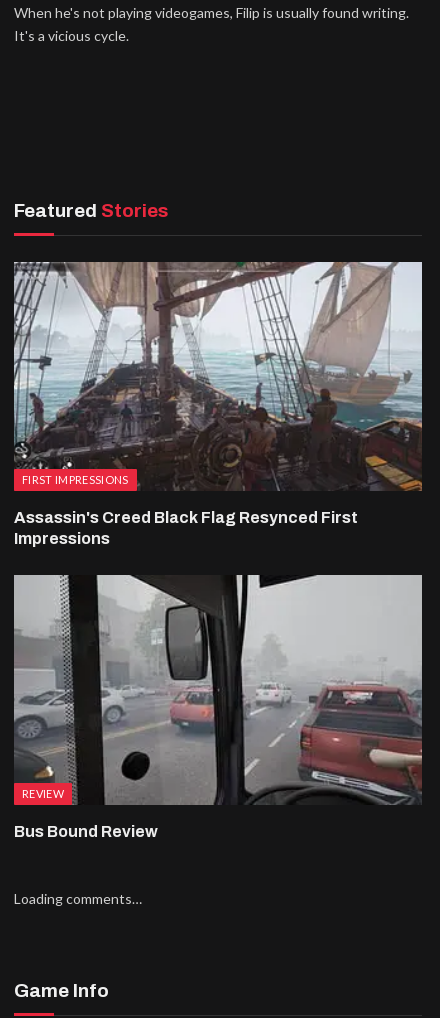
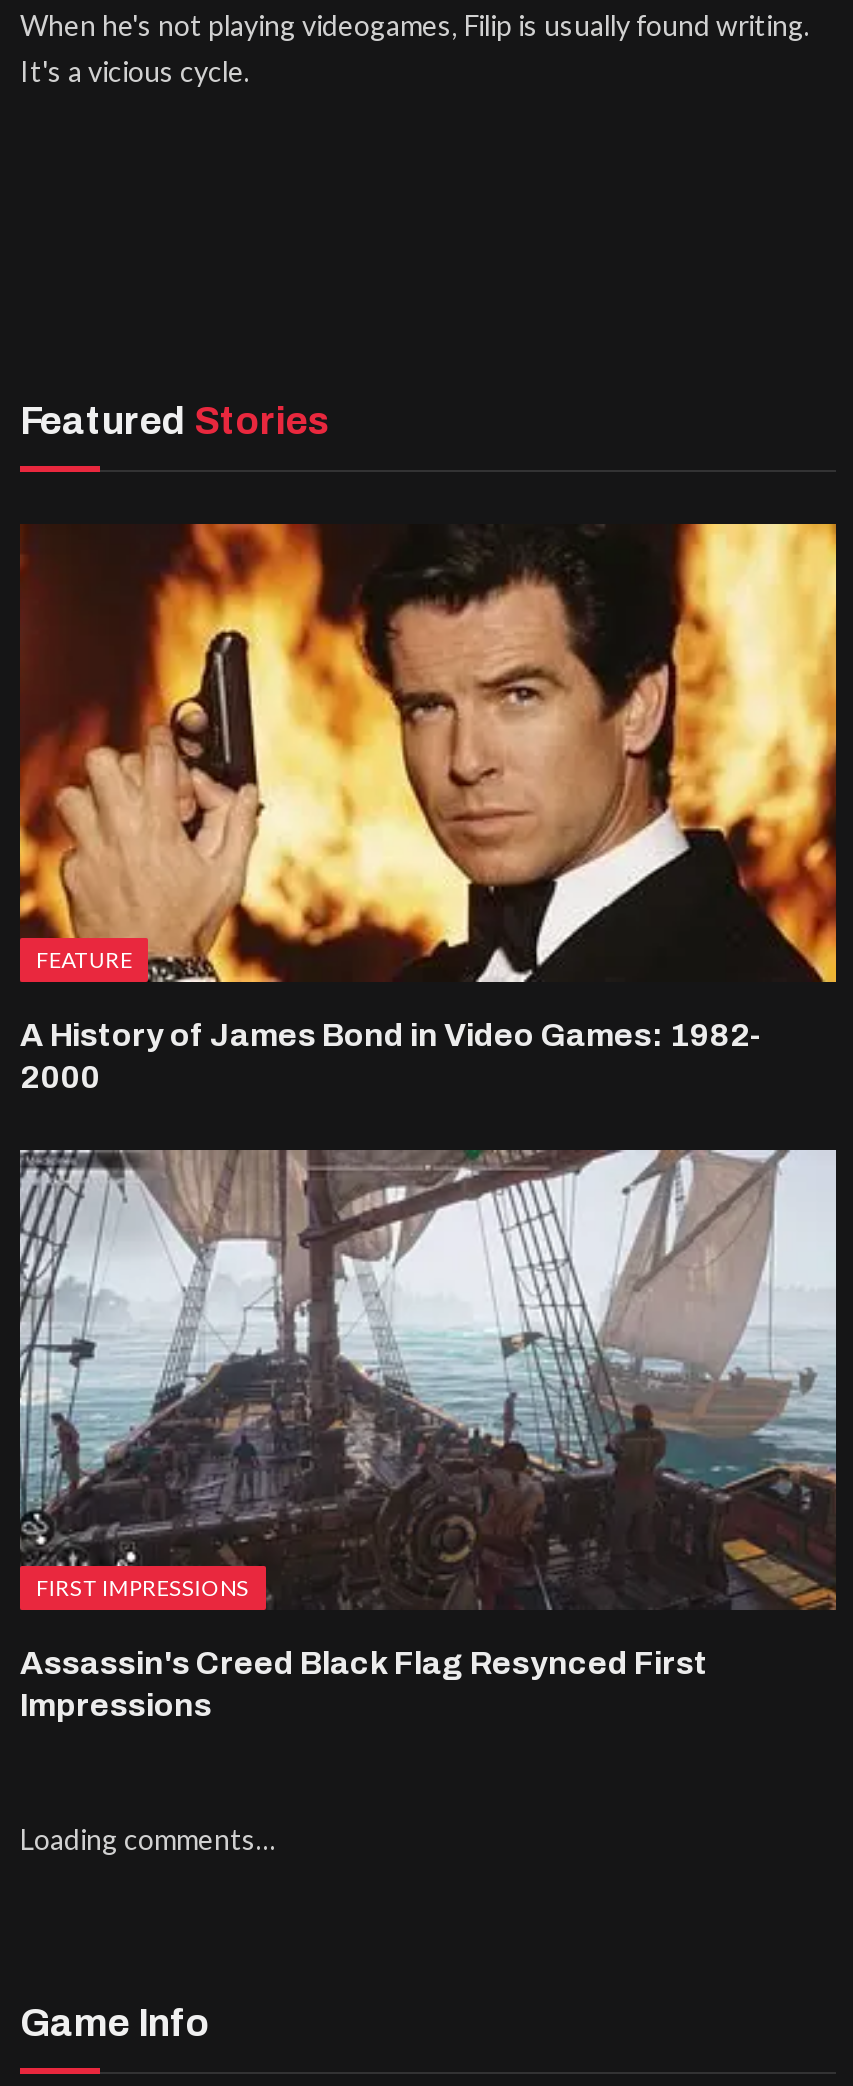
+ [image]
+ FEATURE
+ A History of James Bond in Video Games: 1982-
+ 2000

moved down: [image] | FIRST IMPRESSIONS | Assassin's Creed Black Flag Resynced First | Impressions

- [image]
- REVIEW
- Bus Bound Review

- [image]
